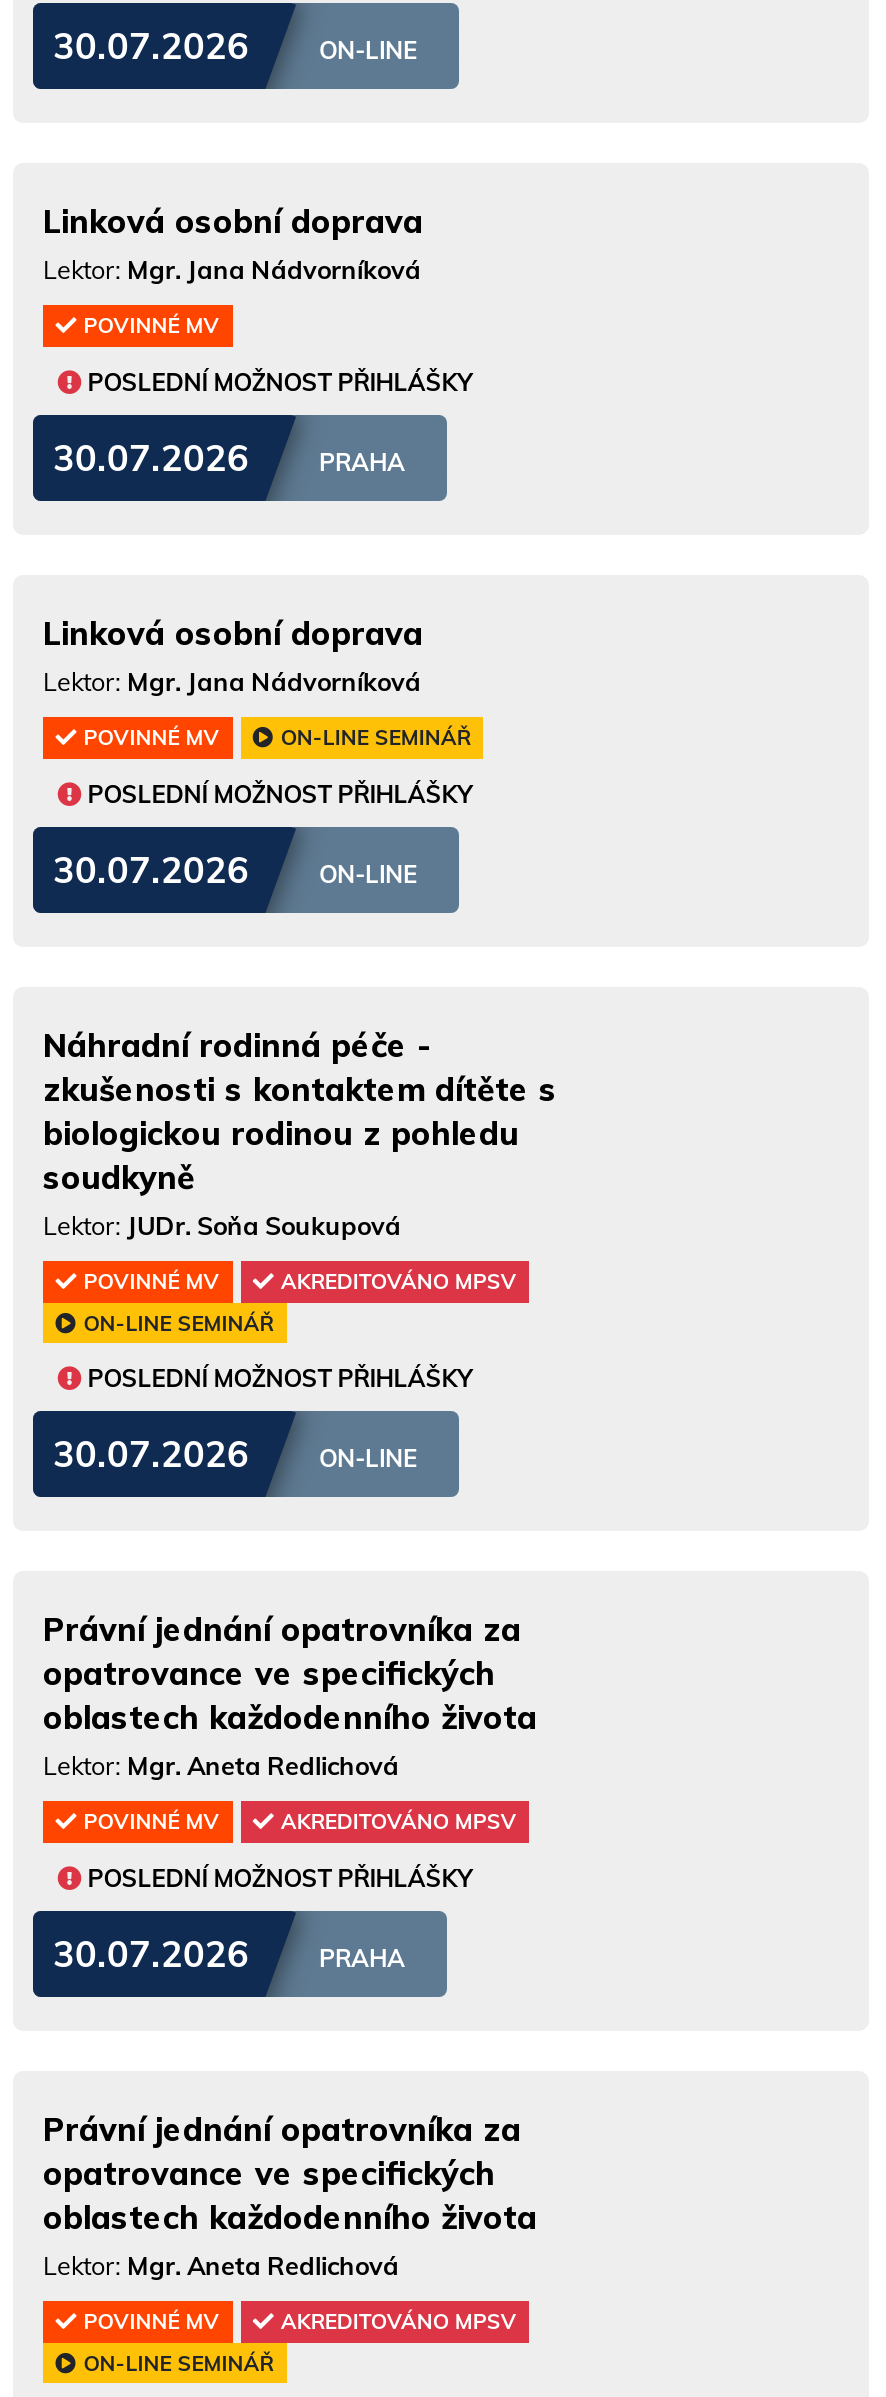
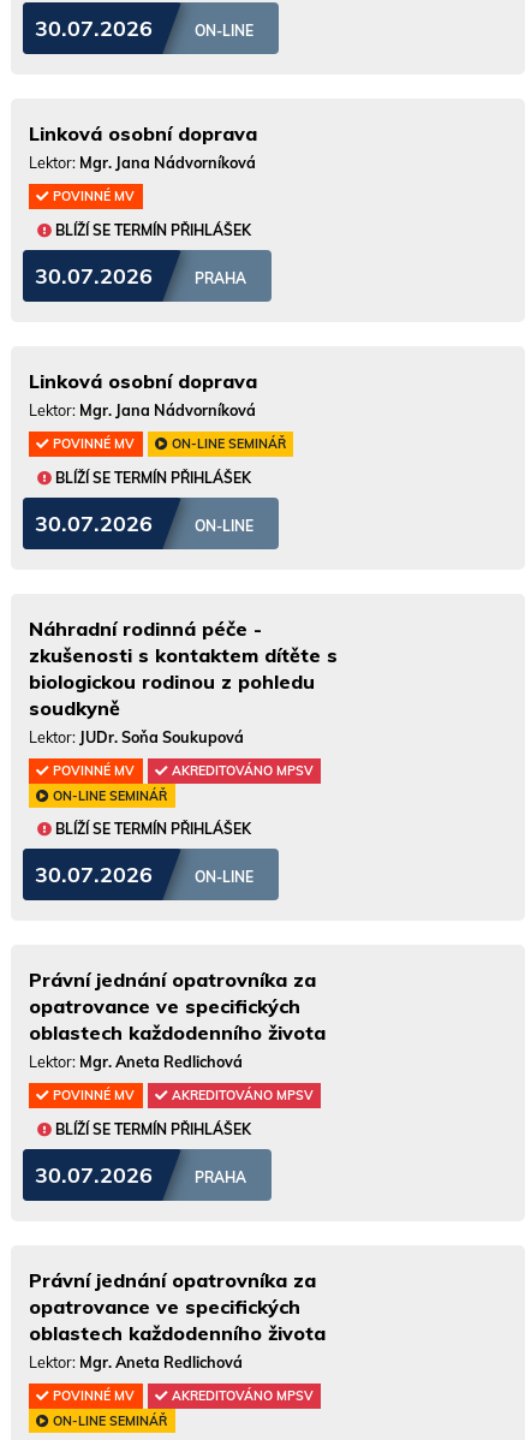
- POSLEDNÍ MOŽNOST PŘIHLÁŠKY
+ BLÍŽÍ SE TERMÍN PŘIHLÁŠEK

- POSLEDNÍ MOŽNOST PŘIHLÁŠKY
+ BLÍŽÍ SE TERMÍN PŘIHLÁŠEK

- POSLEDNÍ MOŽNOST PŘIHLÁŠKY
+ BLÍŽÍ SE TERMÍN PŘIHLÁŠEK

- POSLEDNÍ MOŽNOST PŘIHLÁŠKY
+ BLÍŽÍ SE TERMÍN PŘIHLÁŠEK
